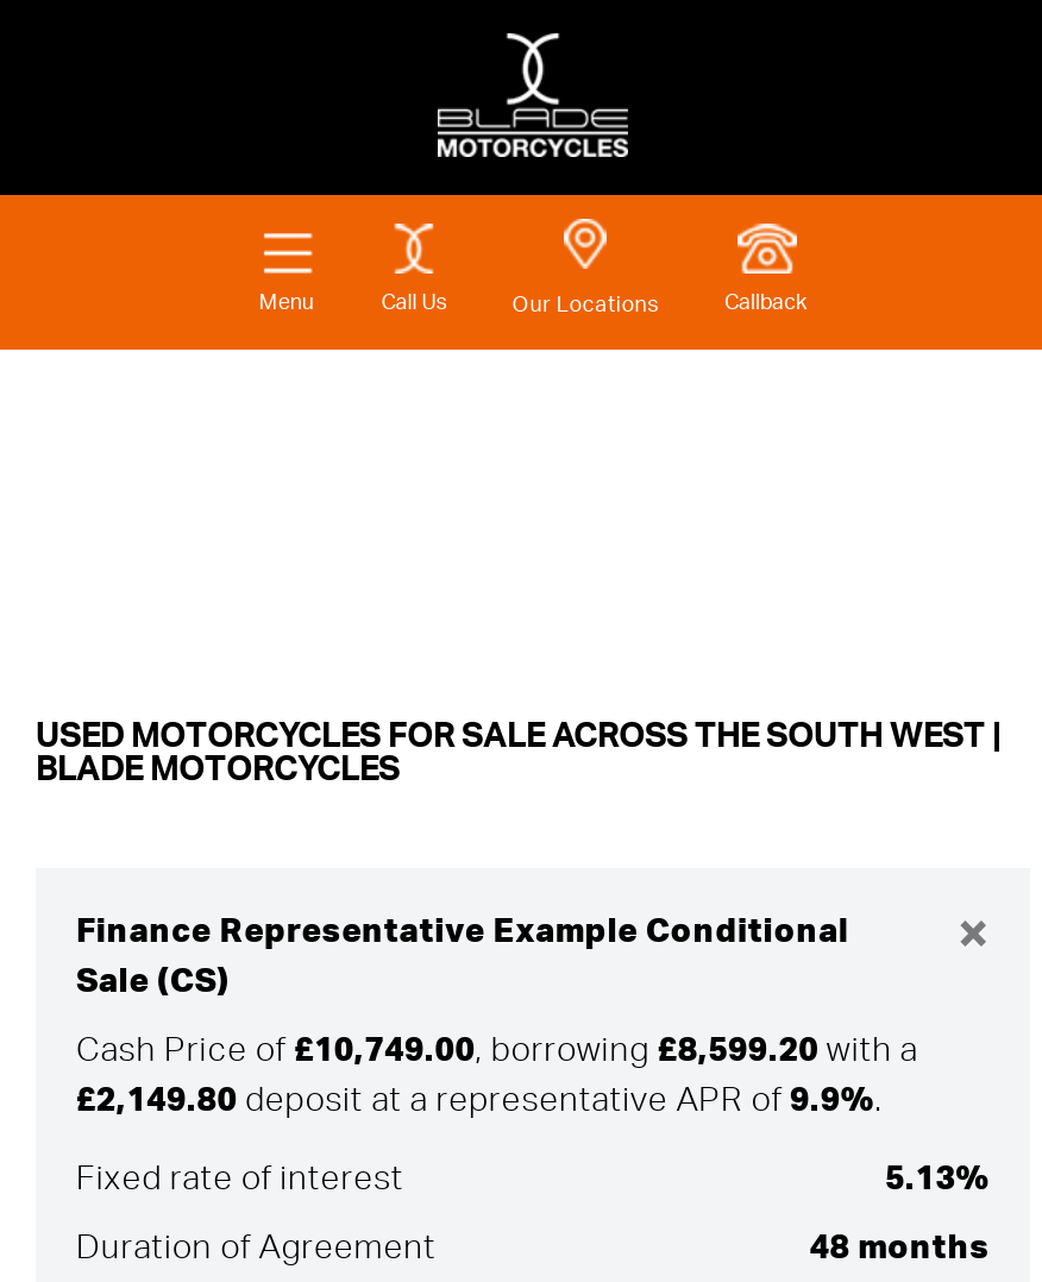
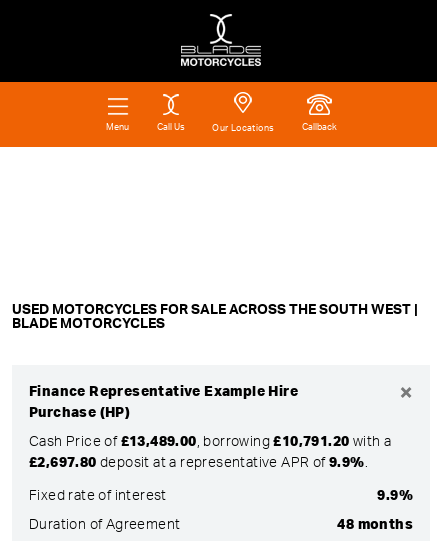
- Finance Representative Example Conditional
+ Finance Representative Example Hire

- Sale (CS)
+ Purchase (HP)

- Cash Price of £10,749.00, borrowing £8,599.20 with a
+ Cash Price of £13,489.00, borrowing £10,791.20 with a

- £2,149.80 deposit at a representative APR of 9.9%.
+ £2,697.80 deposit at a representative APR of 9.9%.

- 5.13%
+ 9.9%
